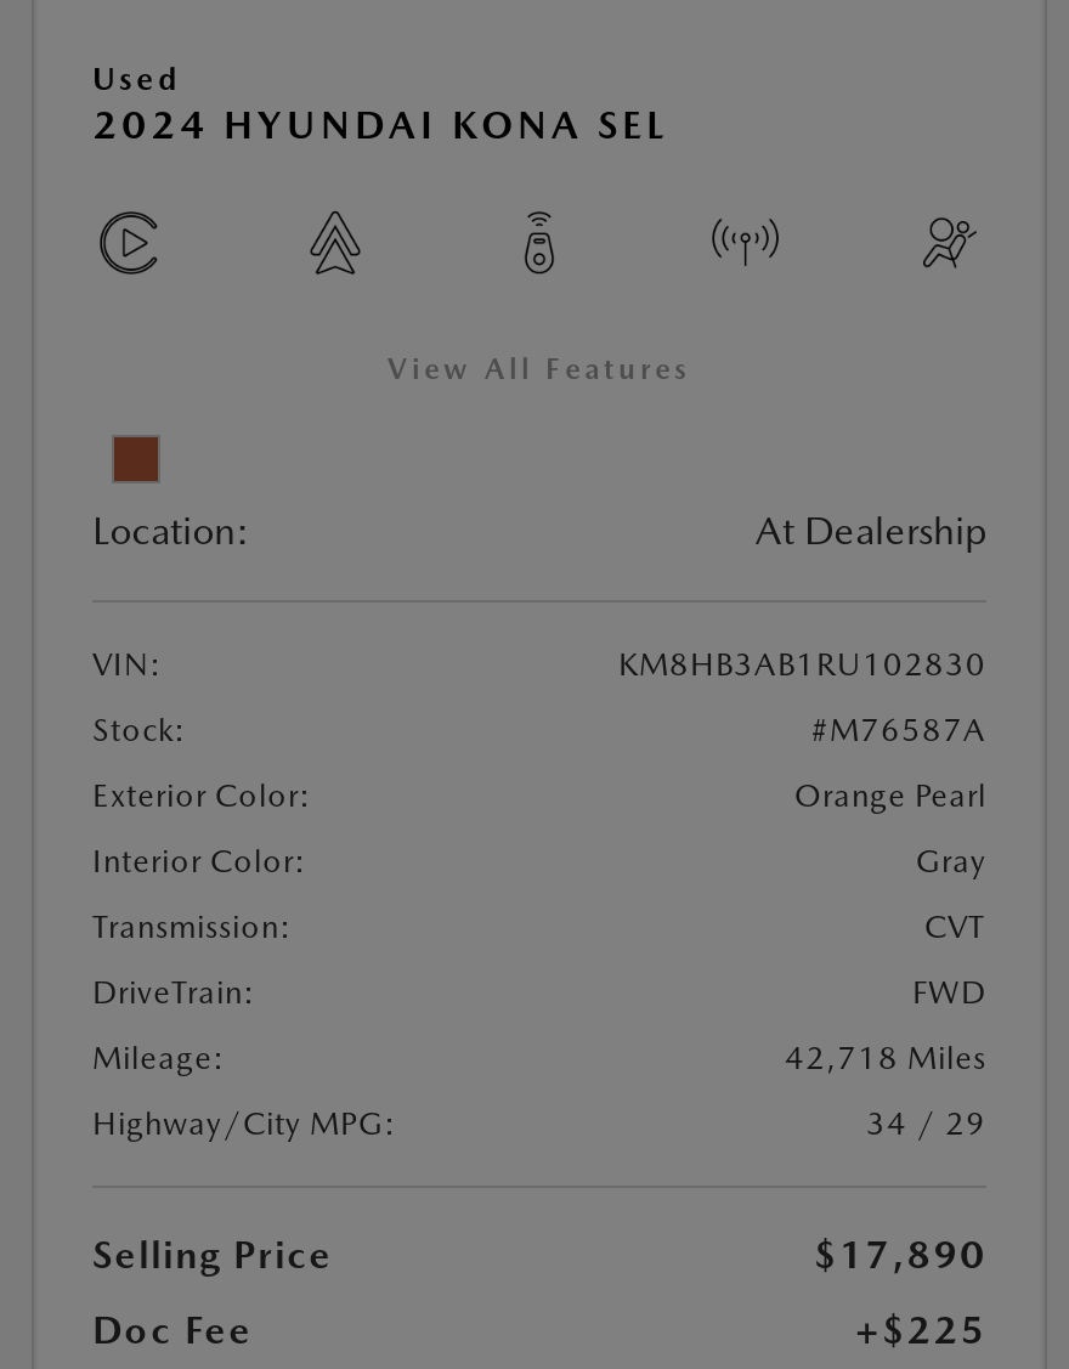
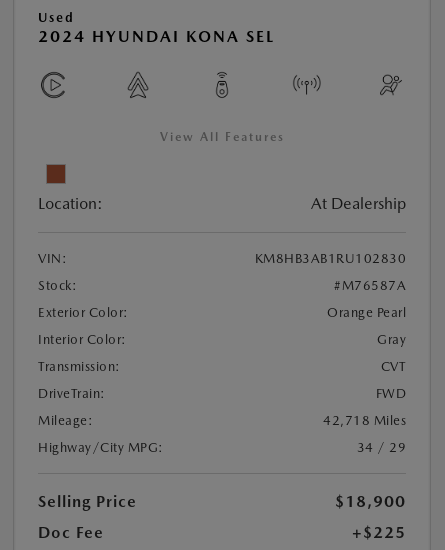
- $17,890
+ $18,900
